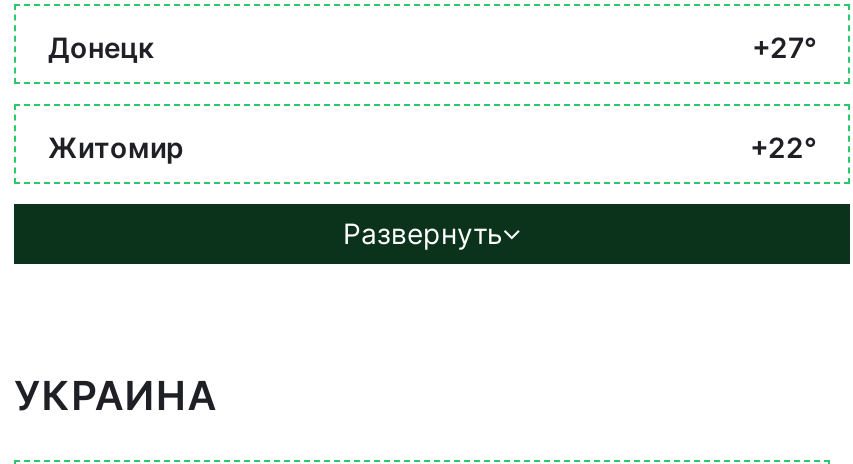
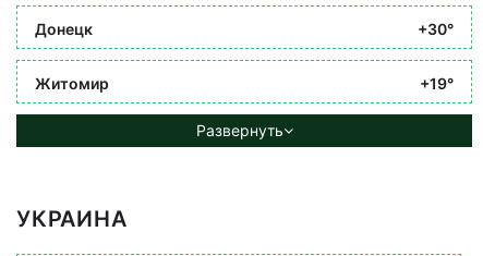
- +27°
+ +30°

- +22°
+ +19°
